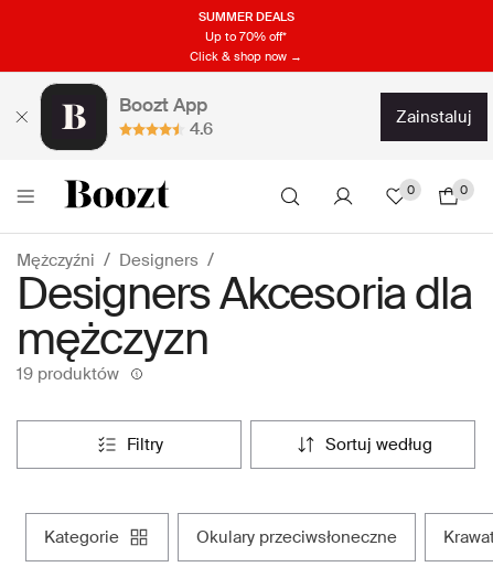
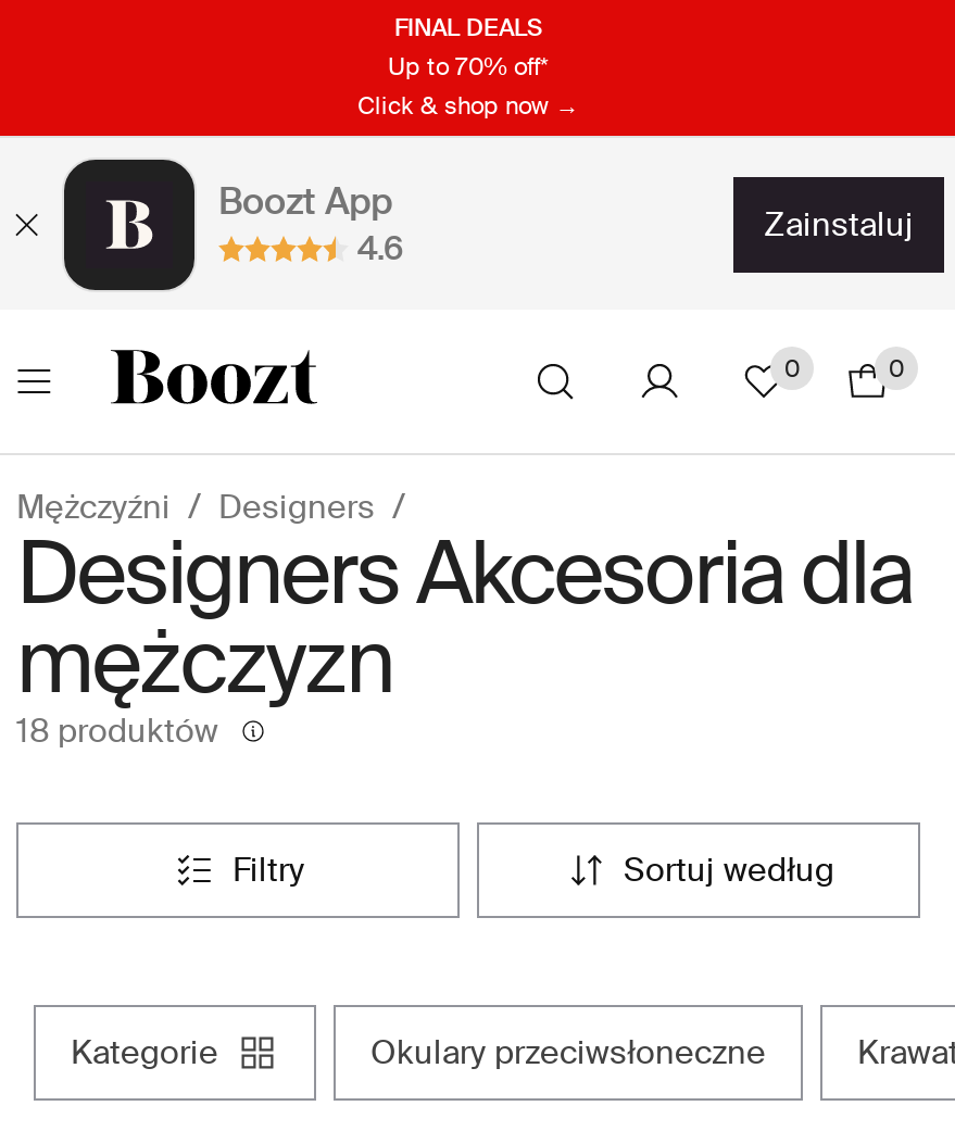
- SUMMER DEALS
+ FINAL DEALS

- 19 produktów
+ 18 produktów
